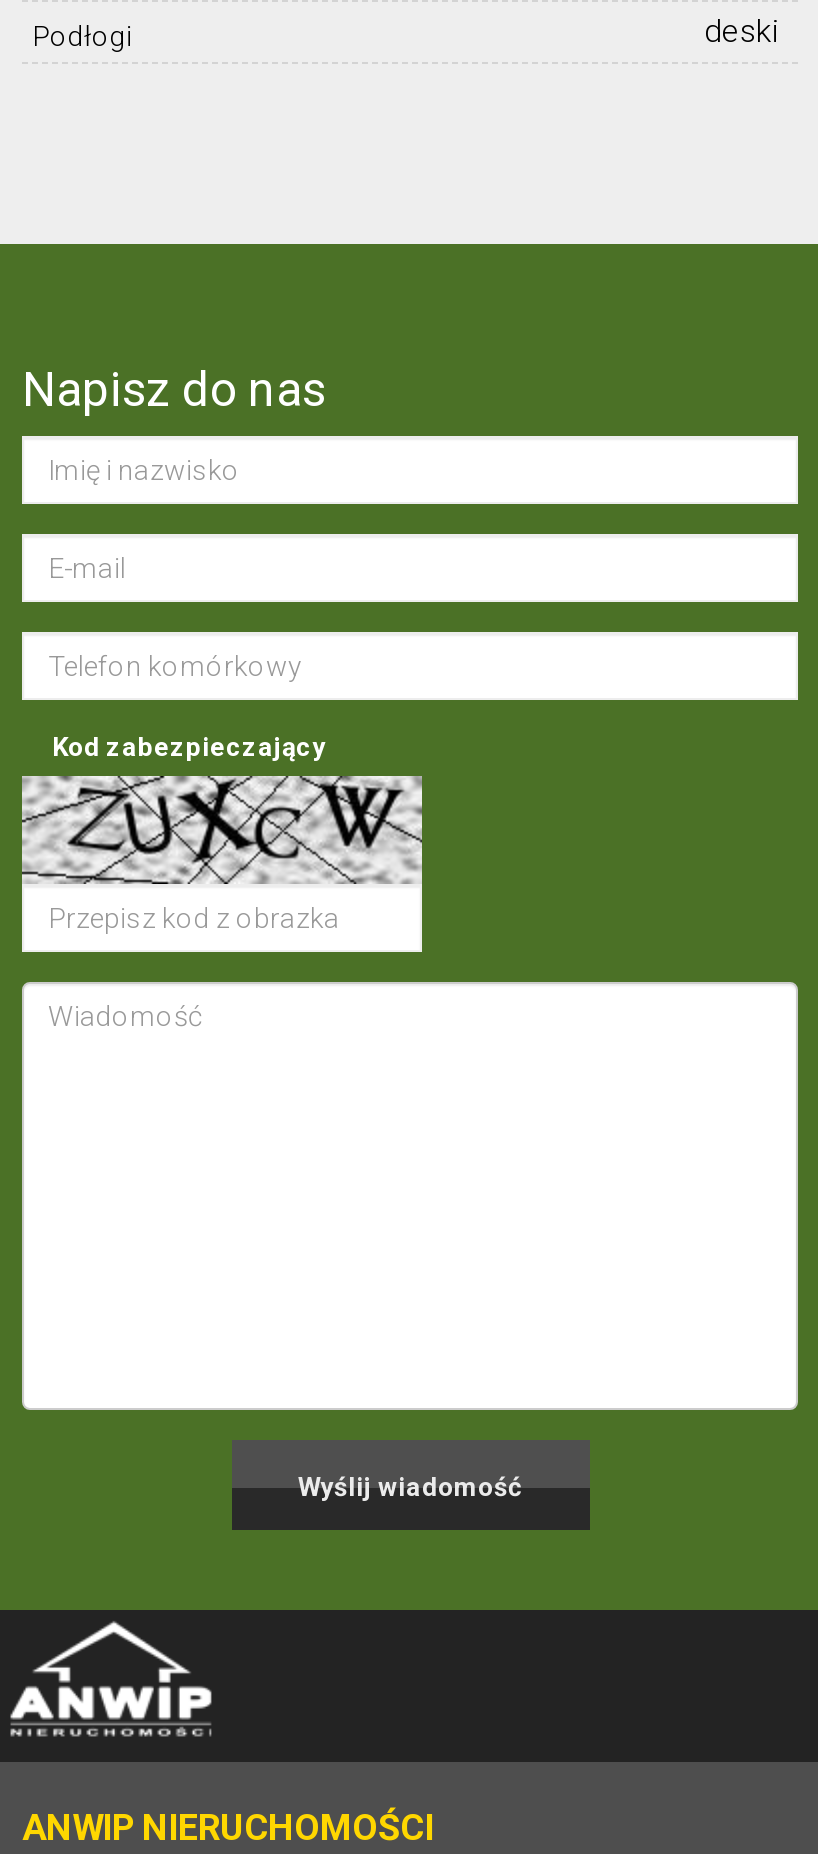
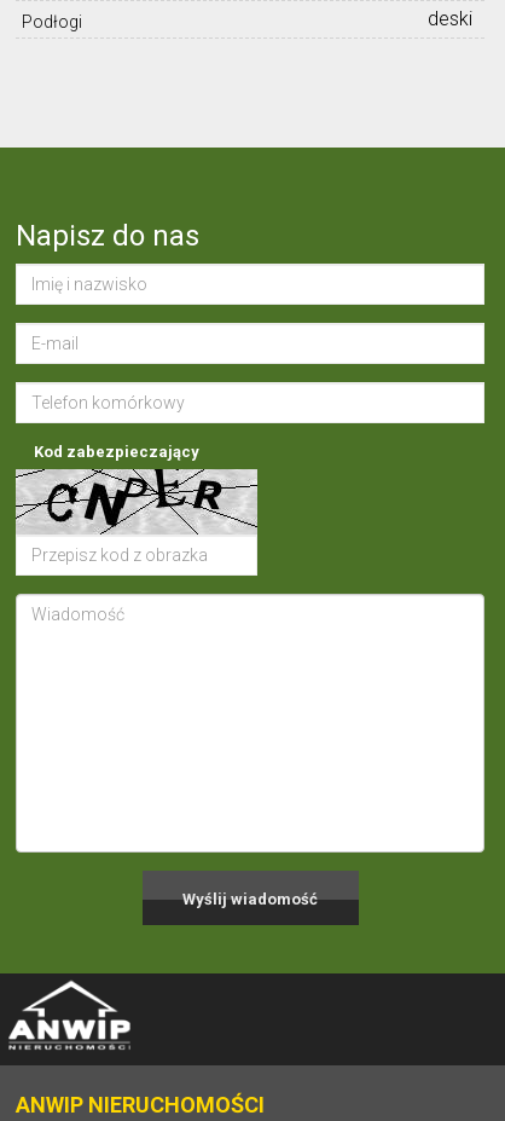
- [image]
+ [image]
